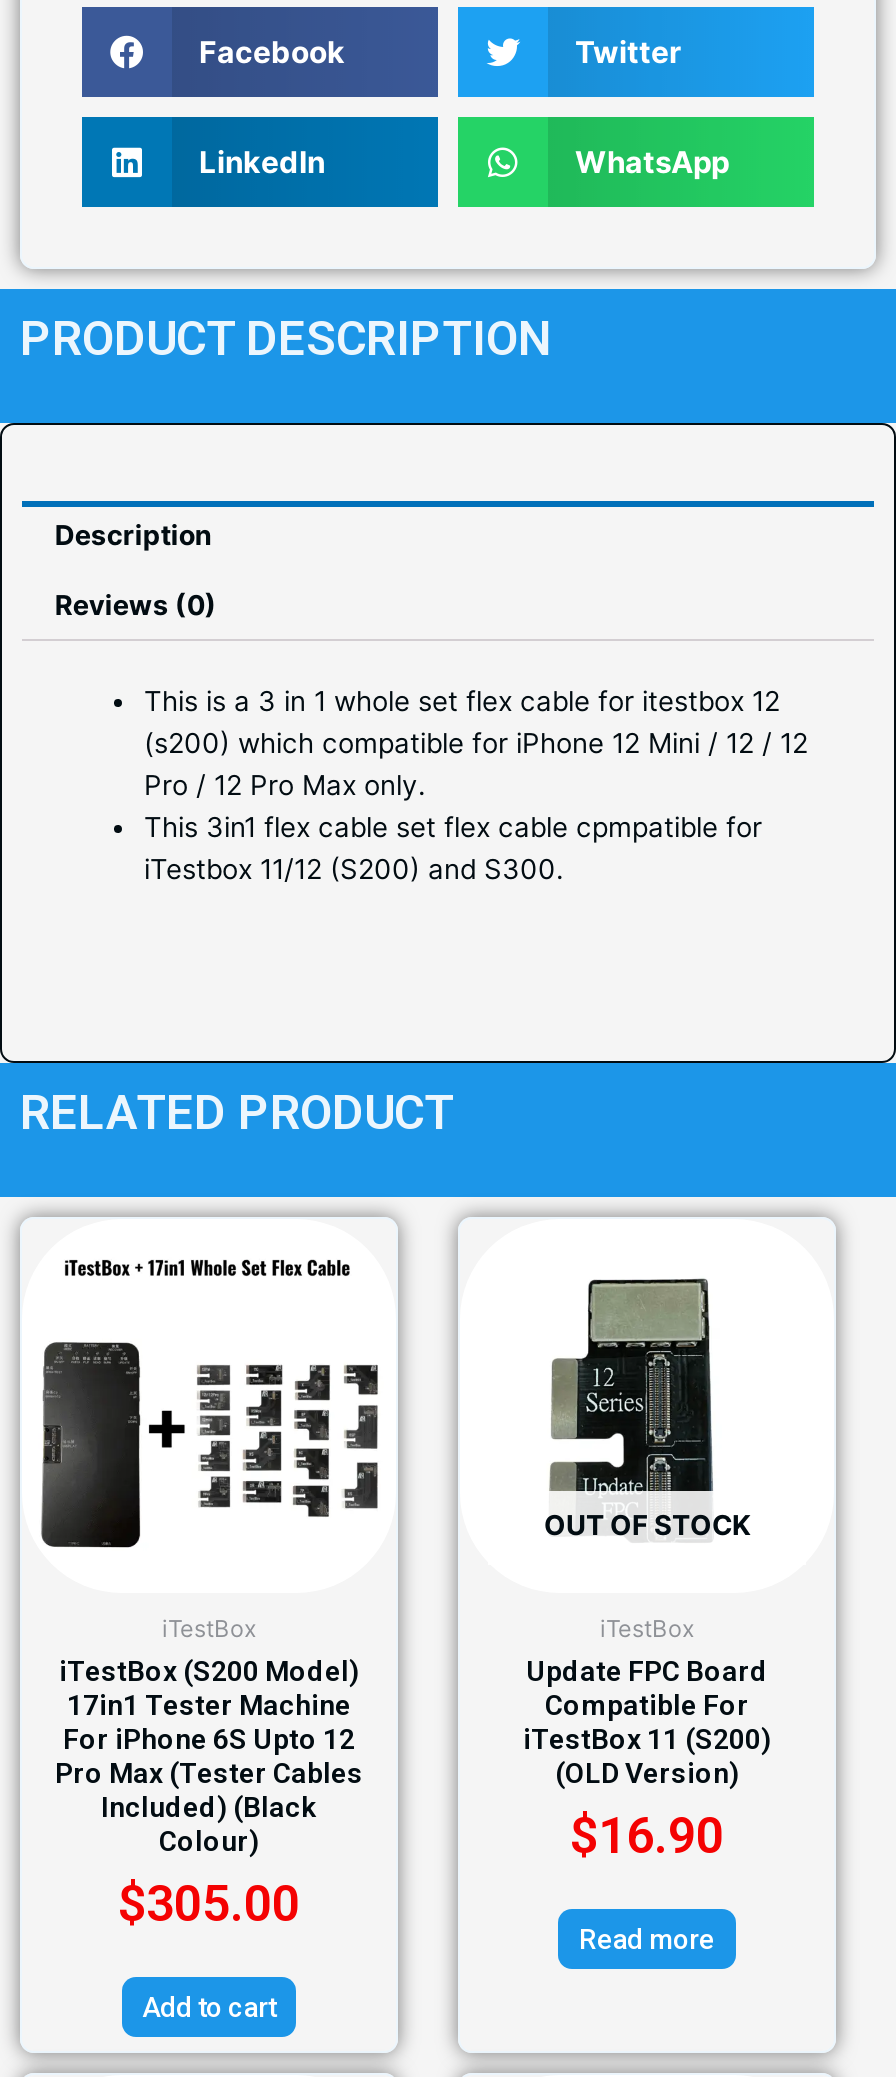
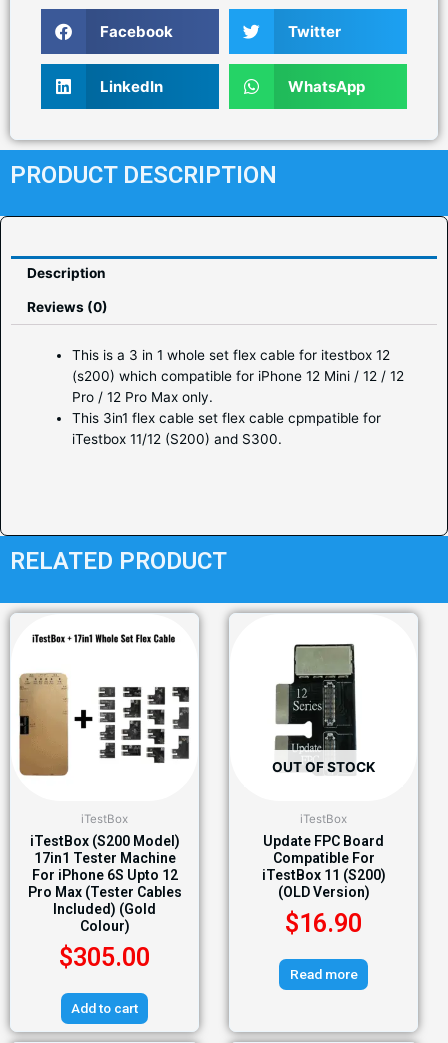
- [image]
+ [image]

- Included) (Black
+ Included) (Gold
